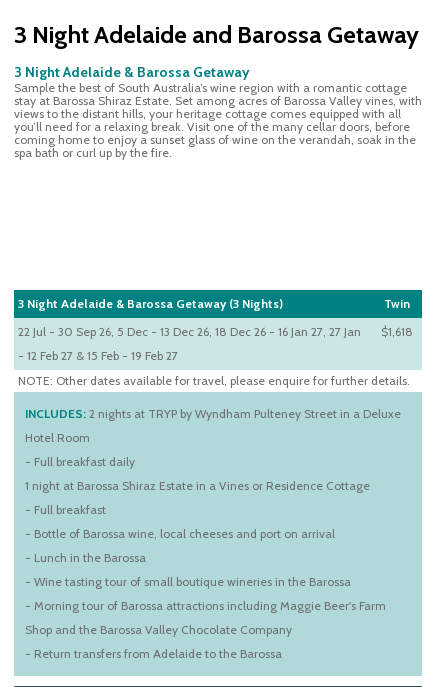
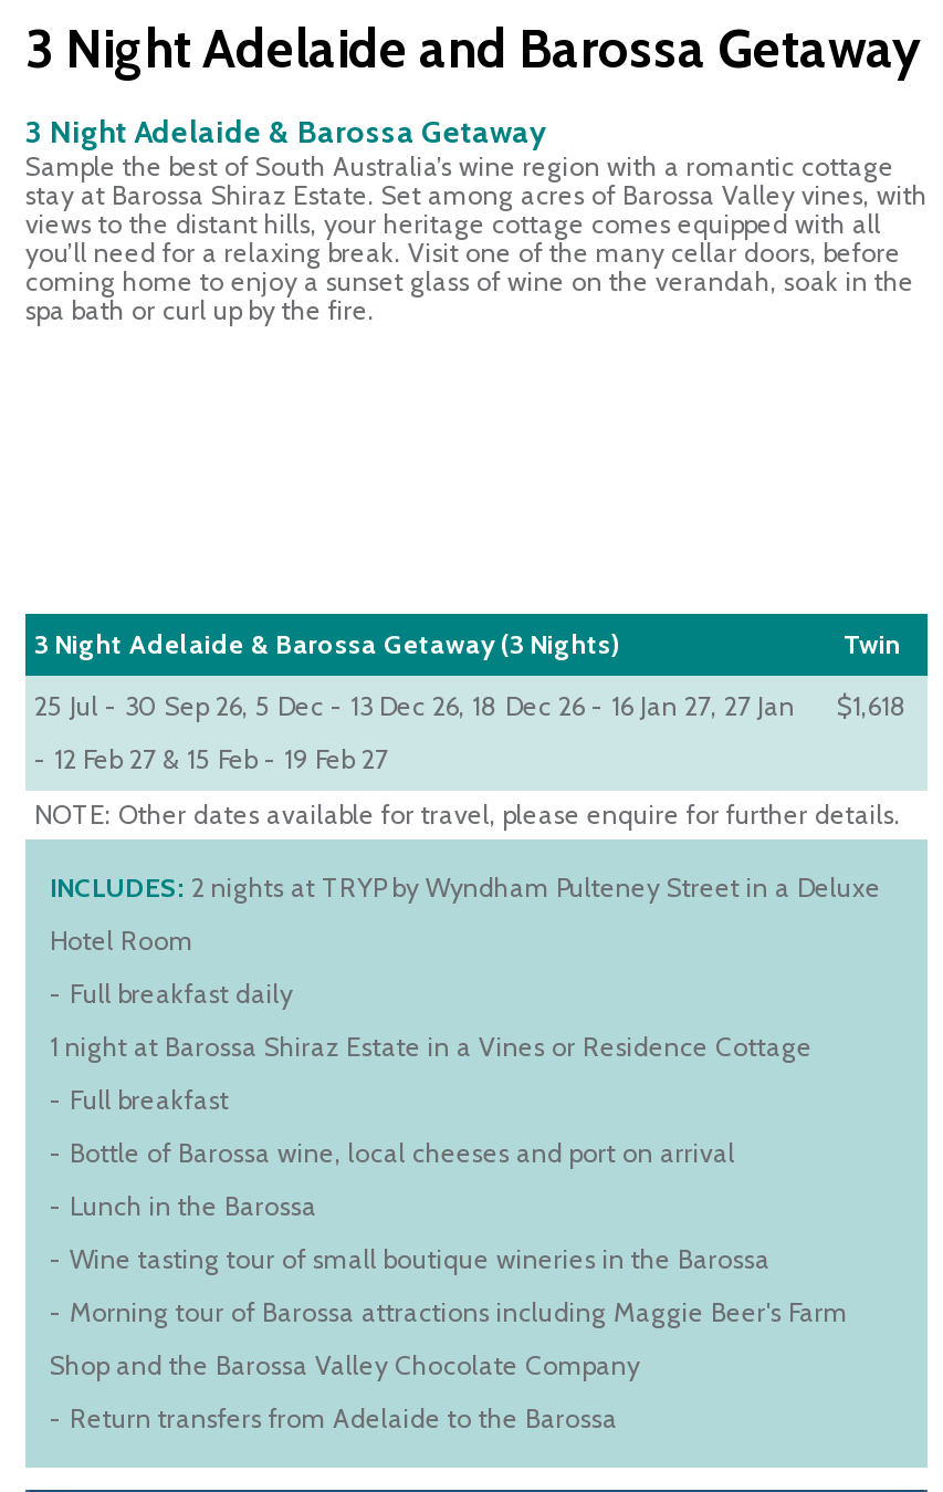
- 22 Jul - 30 Sep 26, 5 Dec - 13 Dec 26, 18 Dec 26 - 16 Jan 27, 27 Jan
+ 25 Jul - 30 Sep 26, 5 Dec - 13 Dec 26, 18 Dec 26 - 16 Jan 27, 27 Jan
